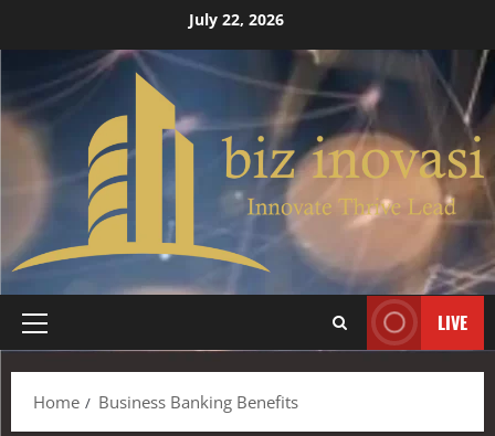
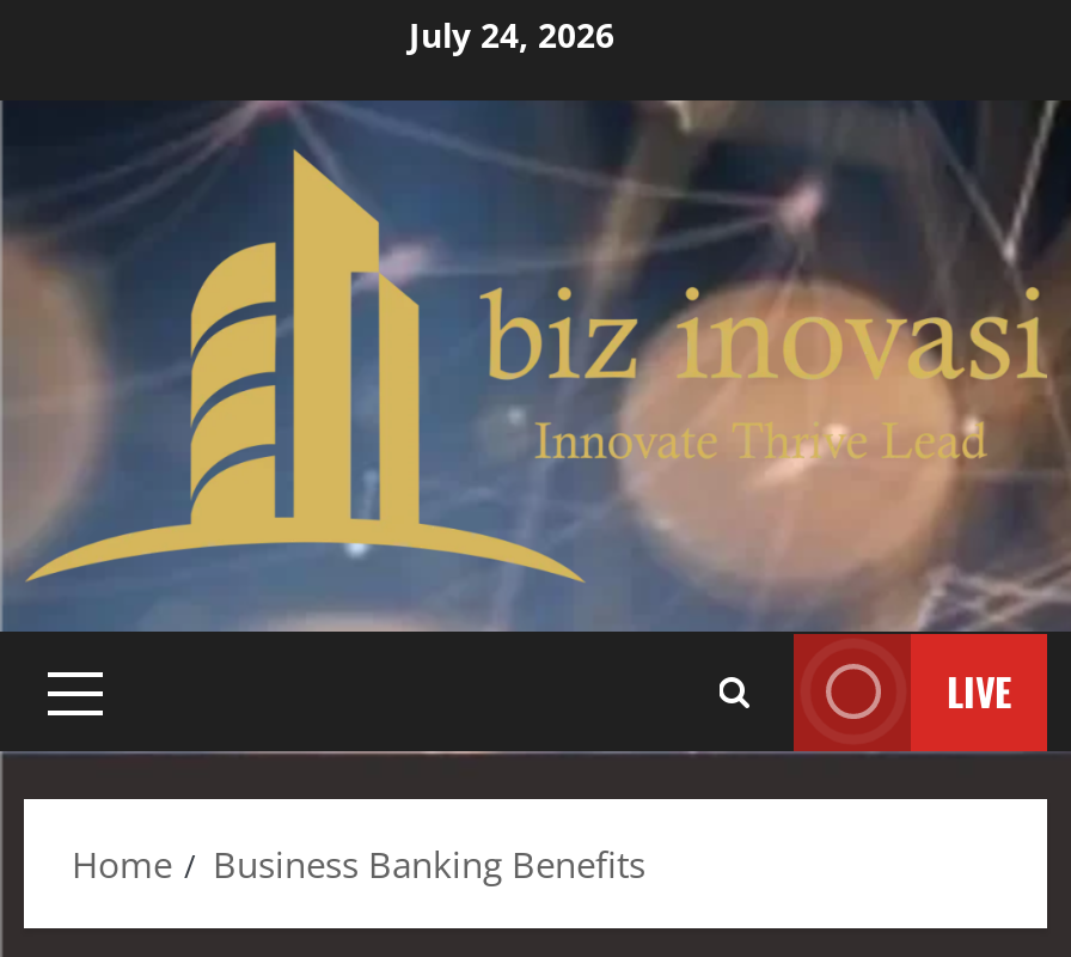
- July 22, 2026
+ July 24, 2026
